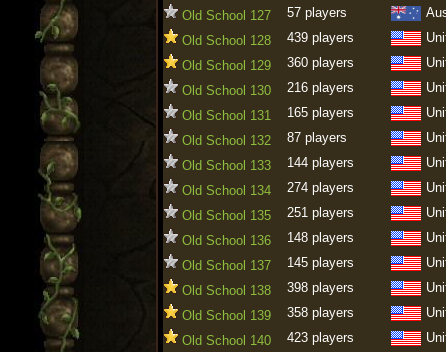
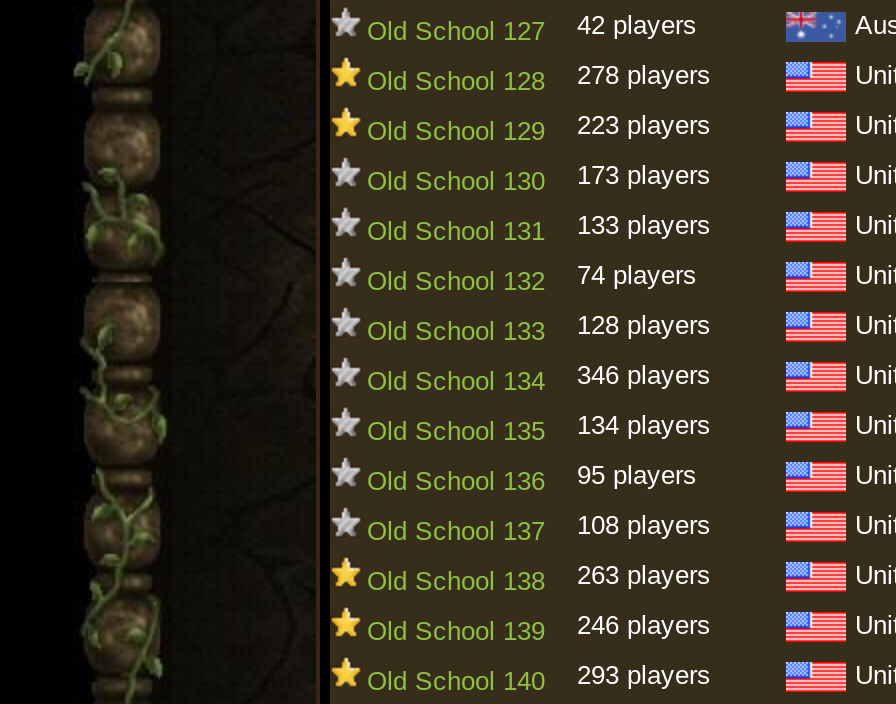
- Old School 127 57 players
+ Old School 127 42 players

- Old School 128 439 players
+ Old School 128 278 players

- Old School 129 360 players
+ Old School 129 223 players

- Old School 130 216 players
+ Old School 130 173 players

- Old School 131 165 players
+ Old School 131 133 players

- Old School 132 87 players
+ Old School 132 74 players

- Old School 133 144 players
+ Old School 133 128 players

- Old School 134 274 players
+ Old School 134 346 players

- Old School 135 251 players
+ Old School 135 134 players

- Old School 136 148 players
+ Old School 136 95 players

- Old School 137 145 players
+ Old School 137 108 players

- Old School 138 398 players
+ Old School 138 263 players

- Old School 139 358 players
+ Old School 139 246 players

- Old School 140 423 players
+ Old School 140 293 players
